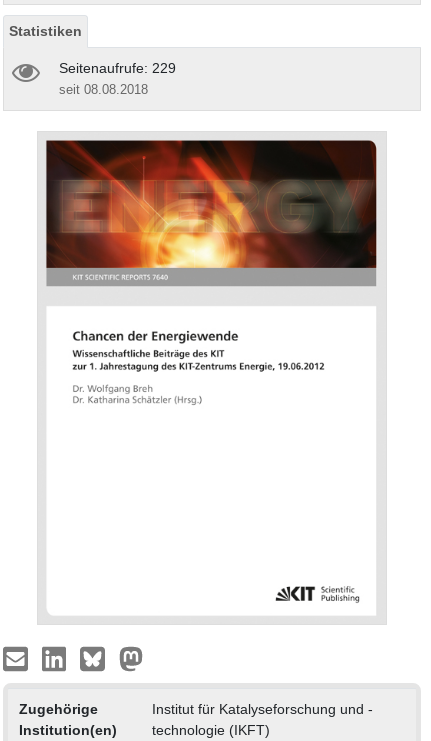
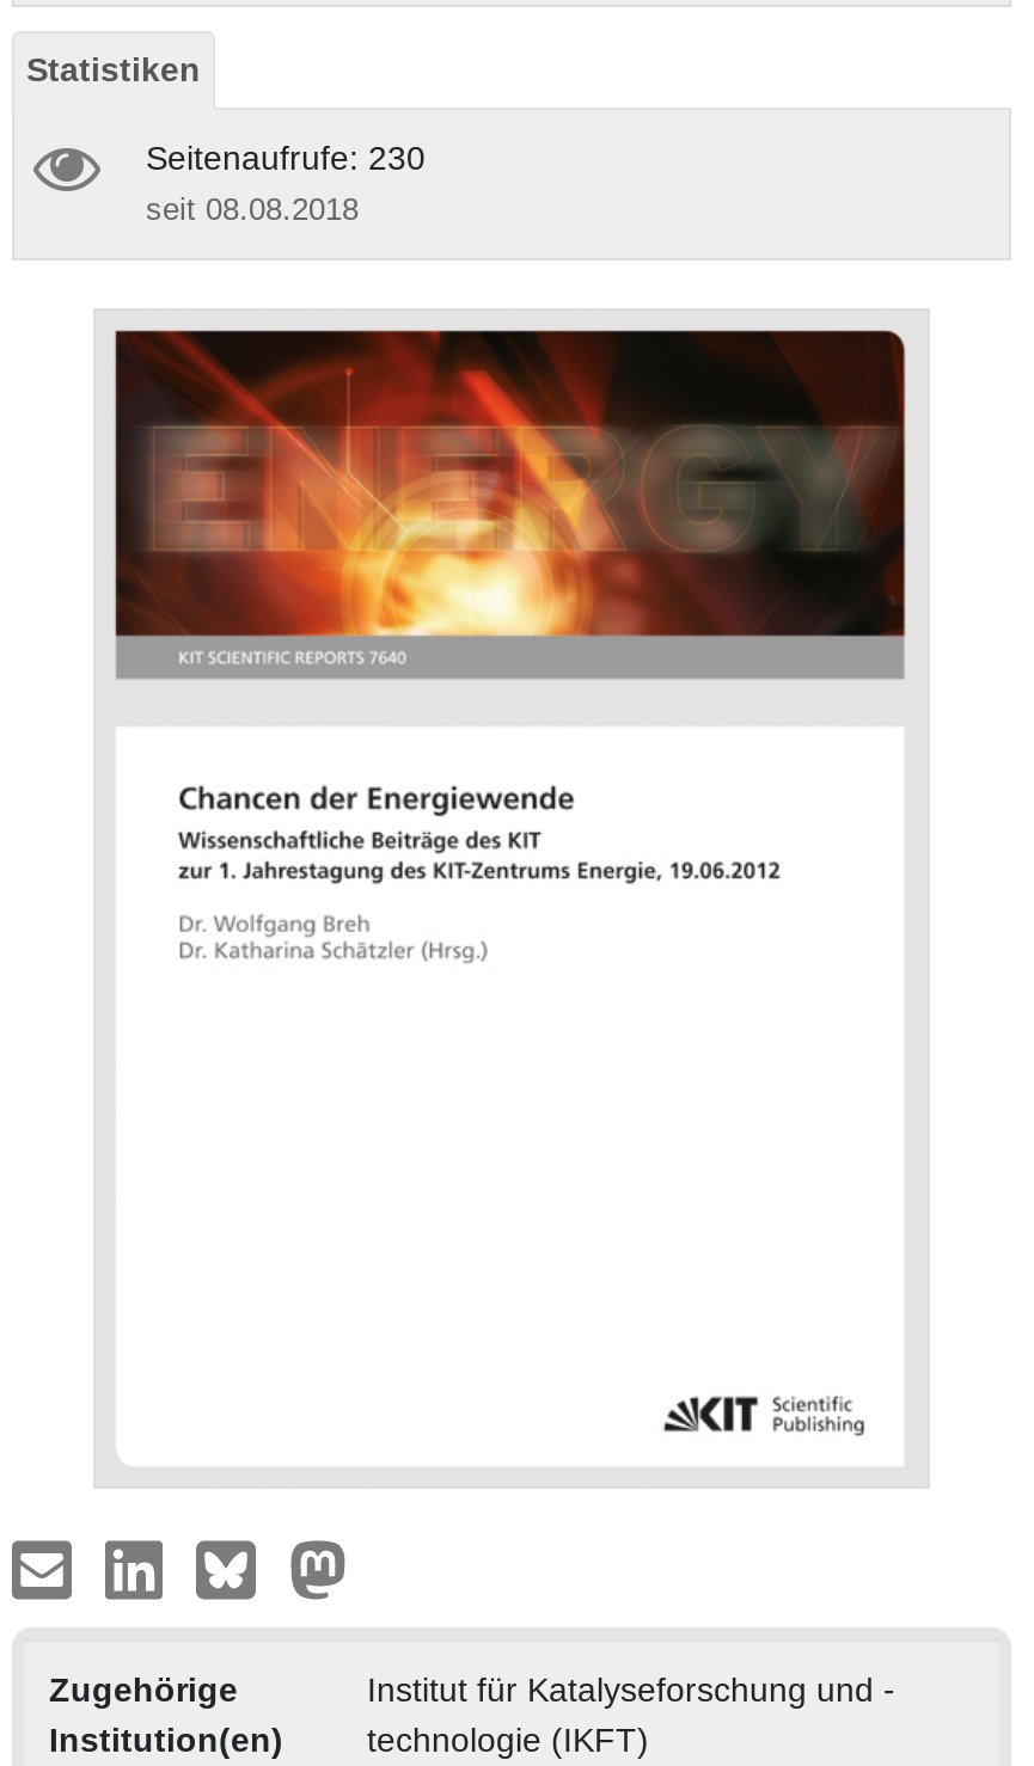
- Seitenaufrufe: 229
+ Seitenaufrufe: 230
